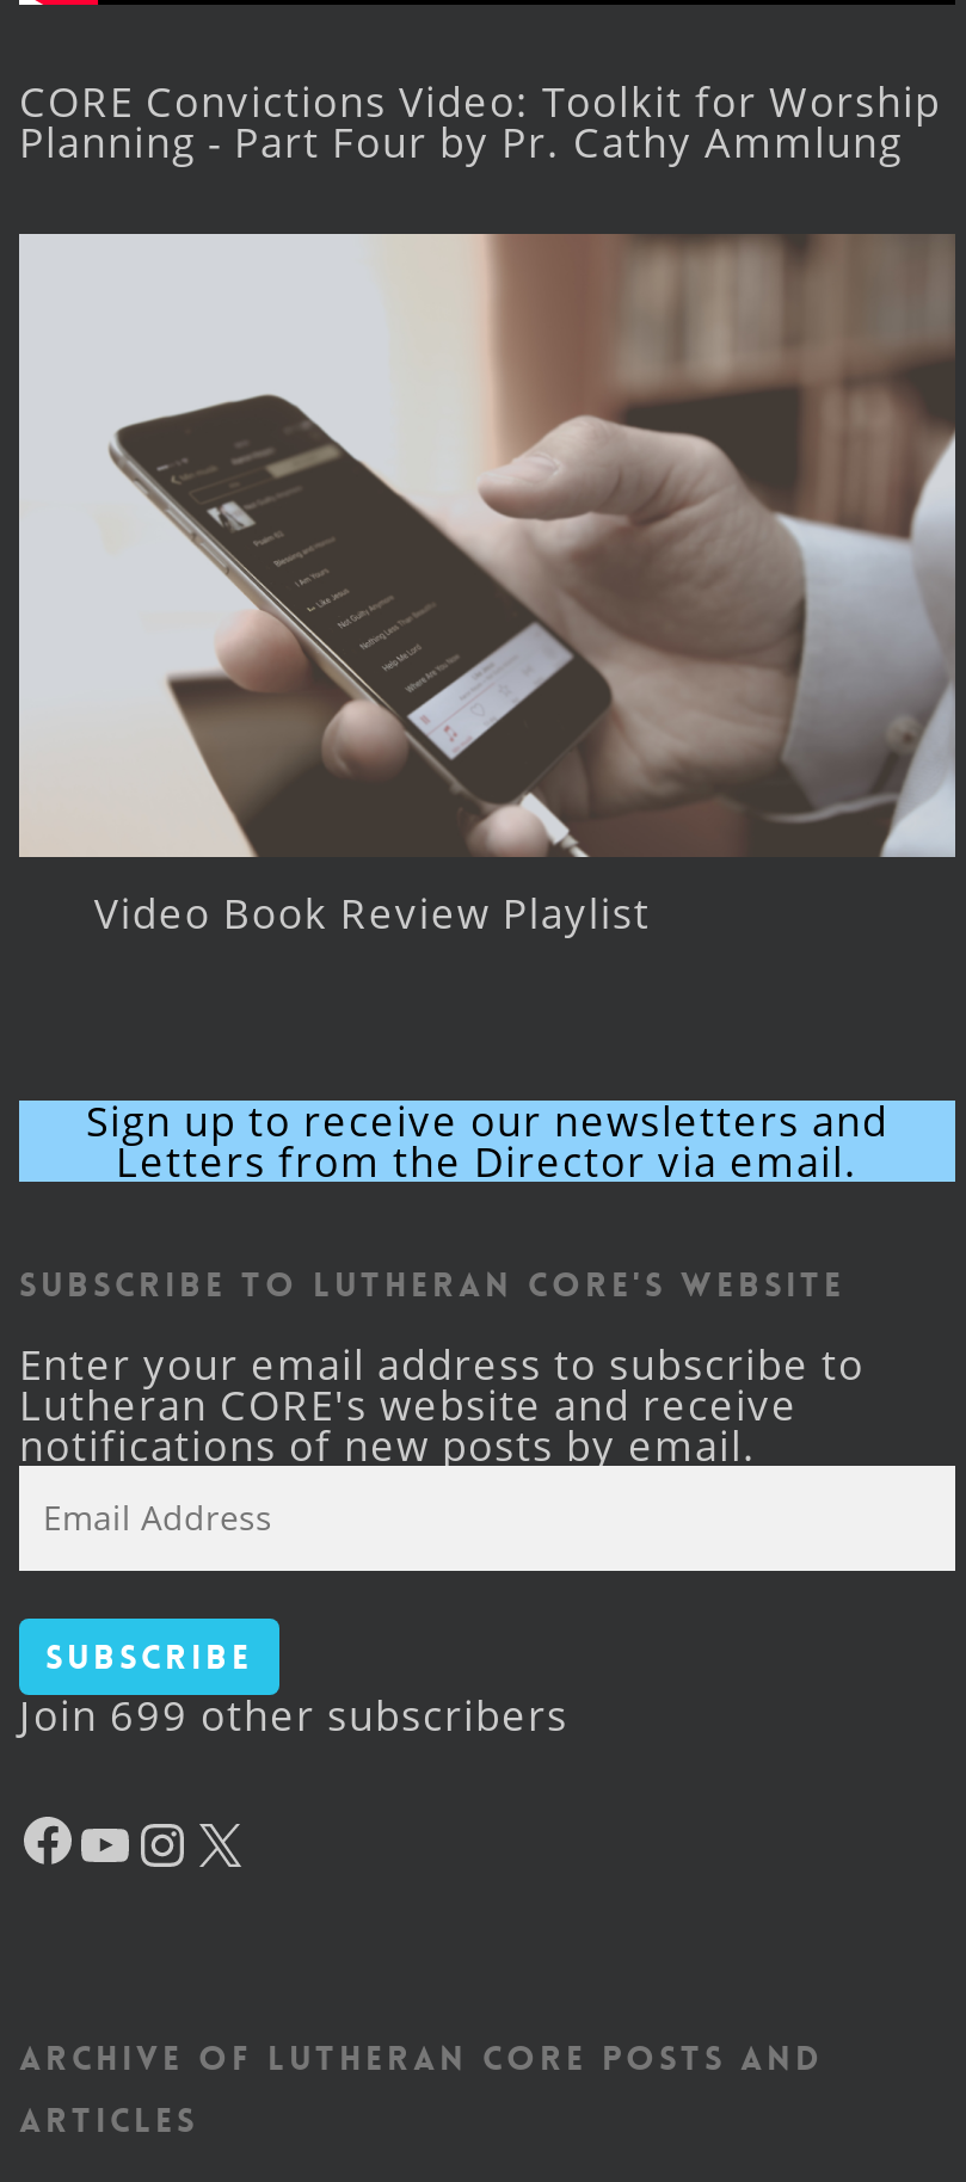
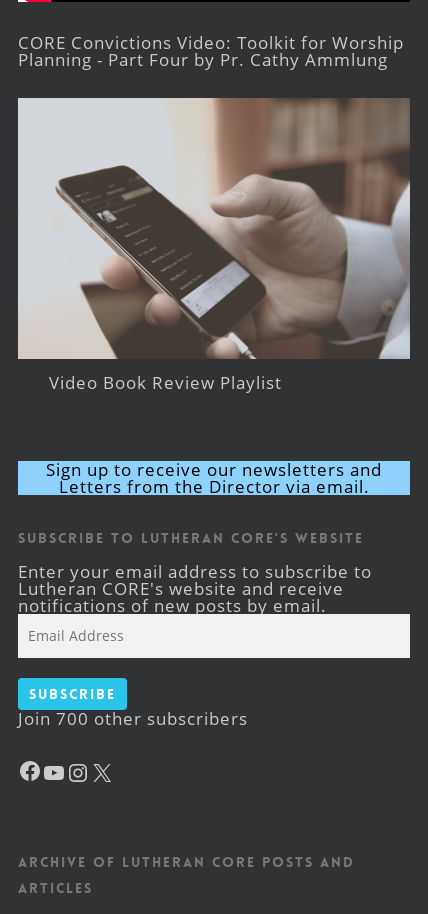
- Join 699 other subscribers
+ Join 700 other subscribers
